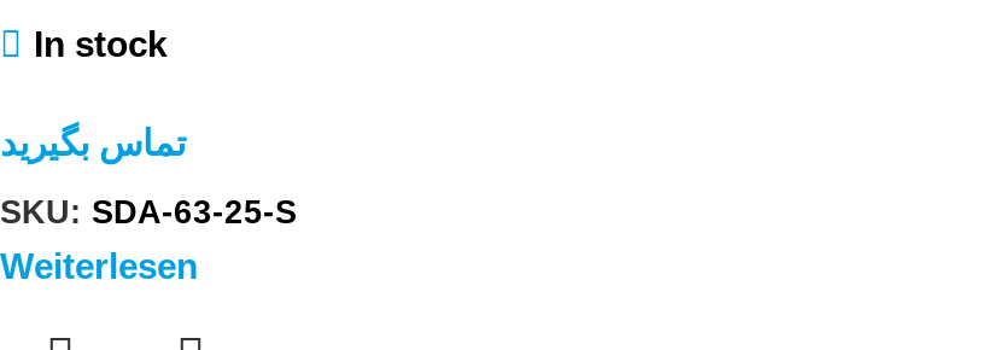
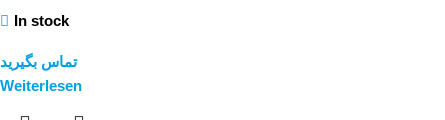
- SKU: SDA-63-25-S
